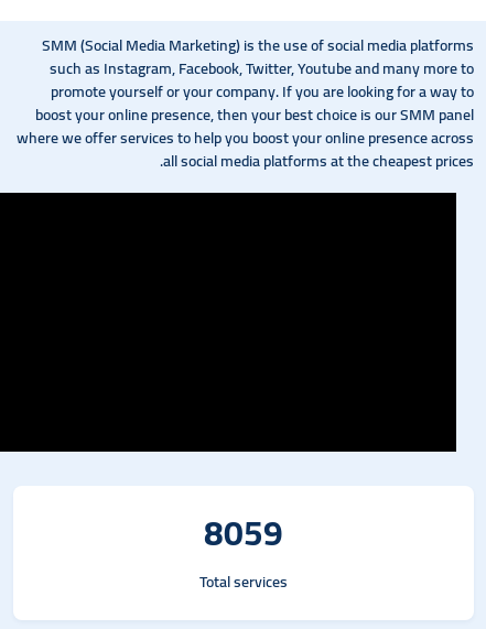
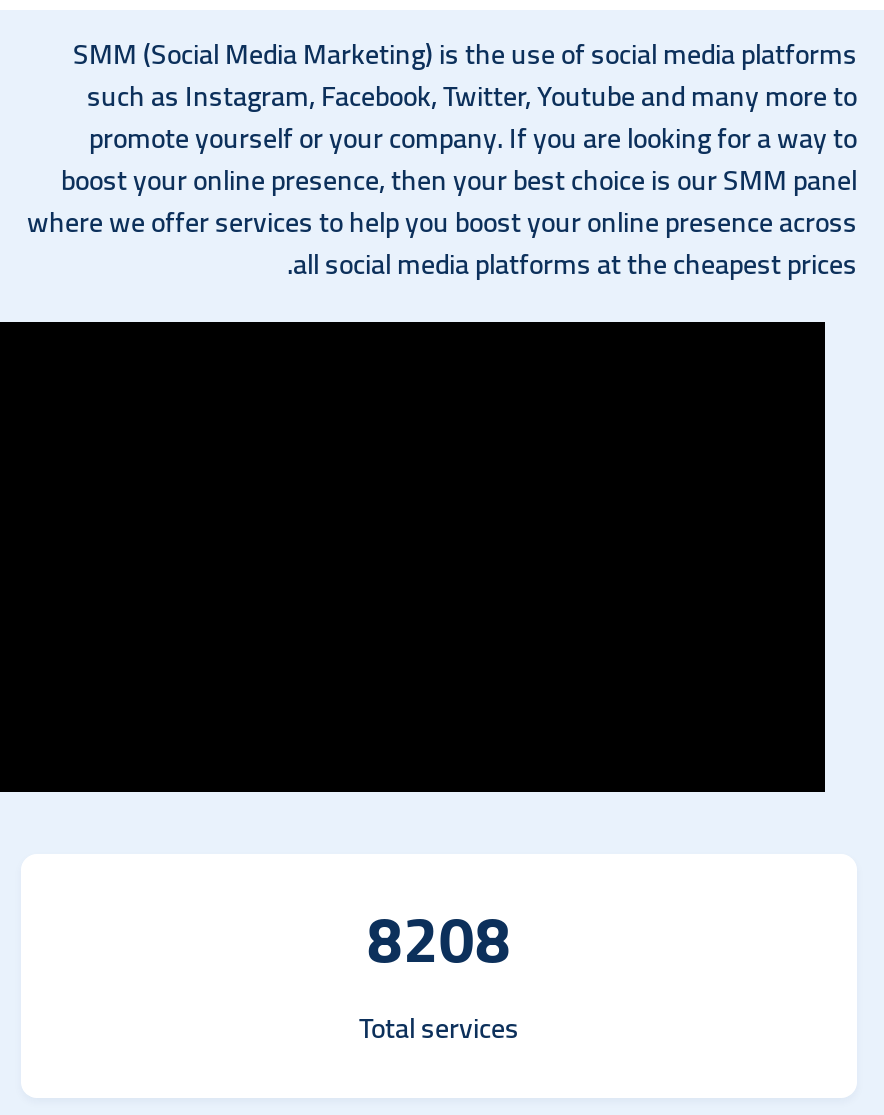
- 8059
+ 8208
